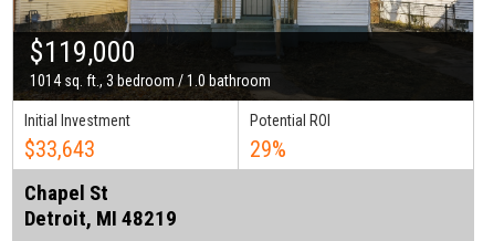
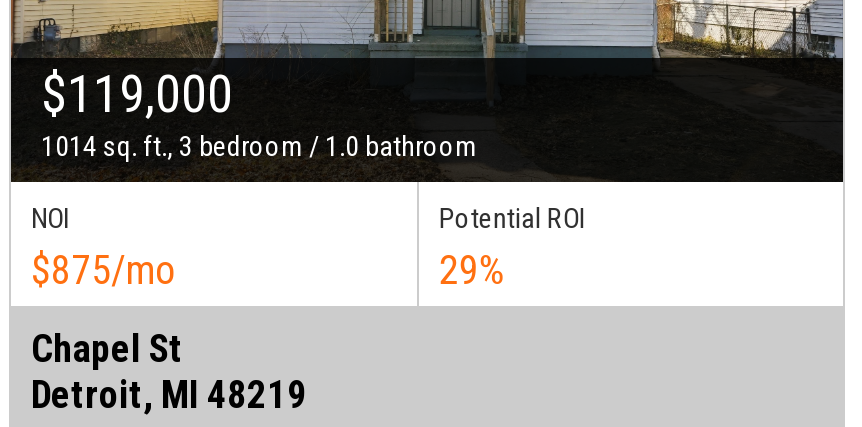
- Initial Investment
- $33,643
+ NOI
+ $875/mo
